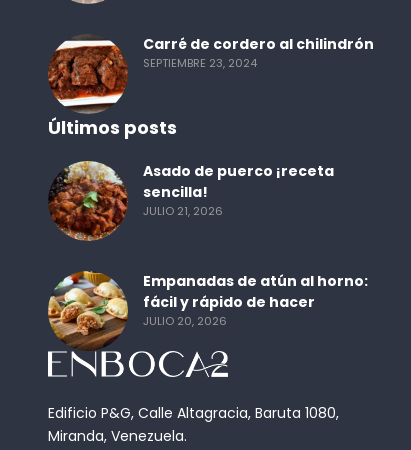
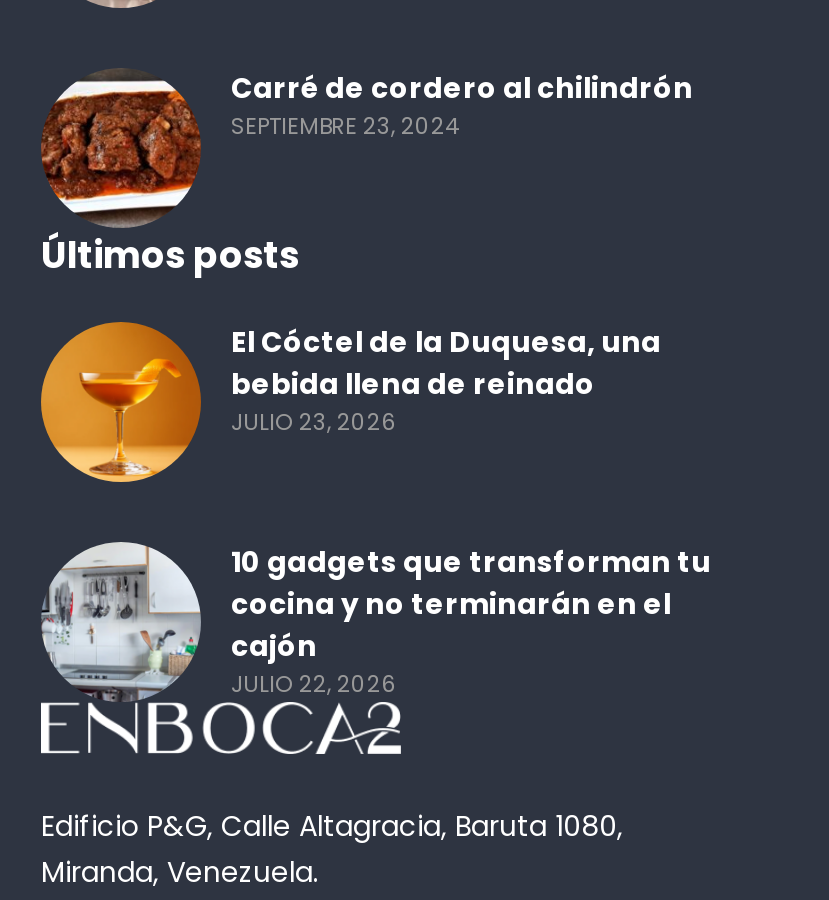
- [image]
- Asado de puerco ¡receta
- sencilla!
- JULIO 21, 2026
+ [image]
+ El Cóctel de la Duquesa, una
+ bebida llena de reinado
+ JULIO 23, 2026

- [image]
- Empanadas de atún al horno:
- fácil y rápido de hacer
- JULIO 20, 2026
+ [image]
+ 10 gadgets que transforman tu
+ cocina y no terminarán en el
+ cajón
+ JULIO 22, 2026
